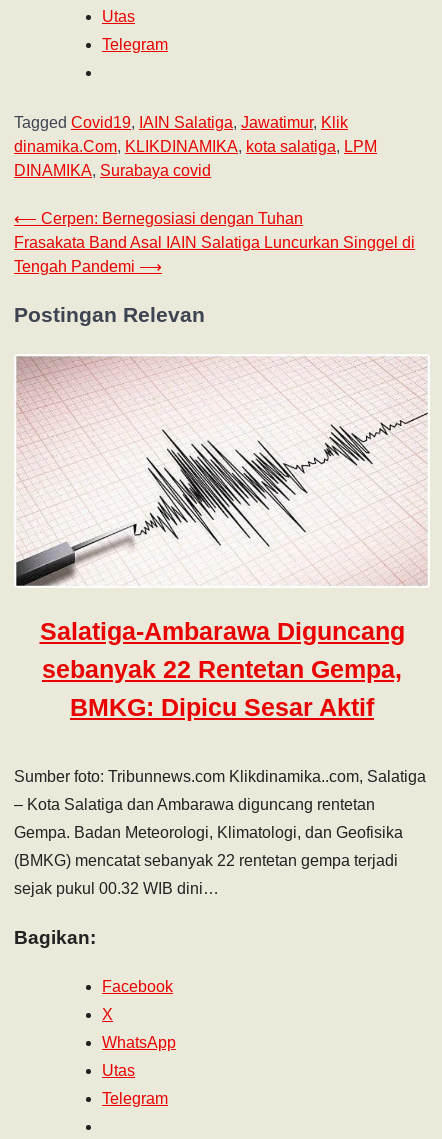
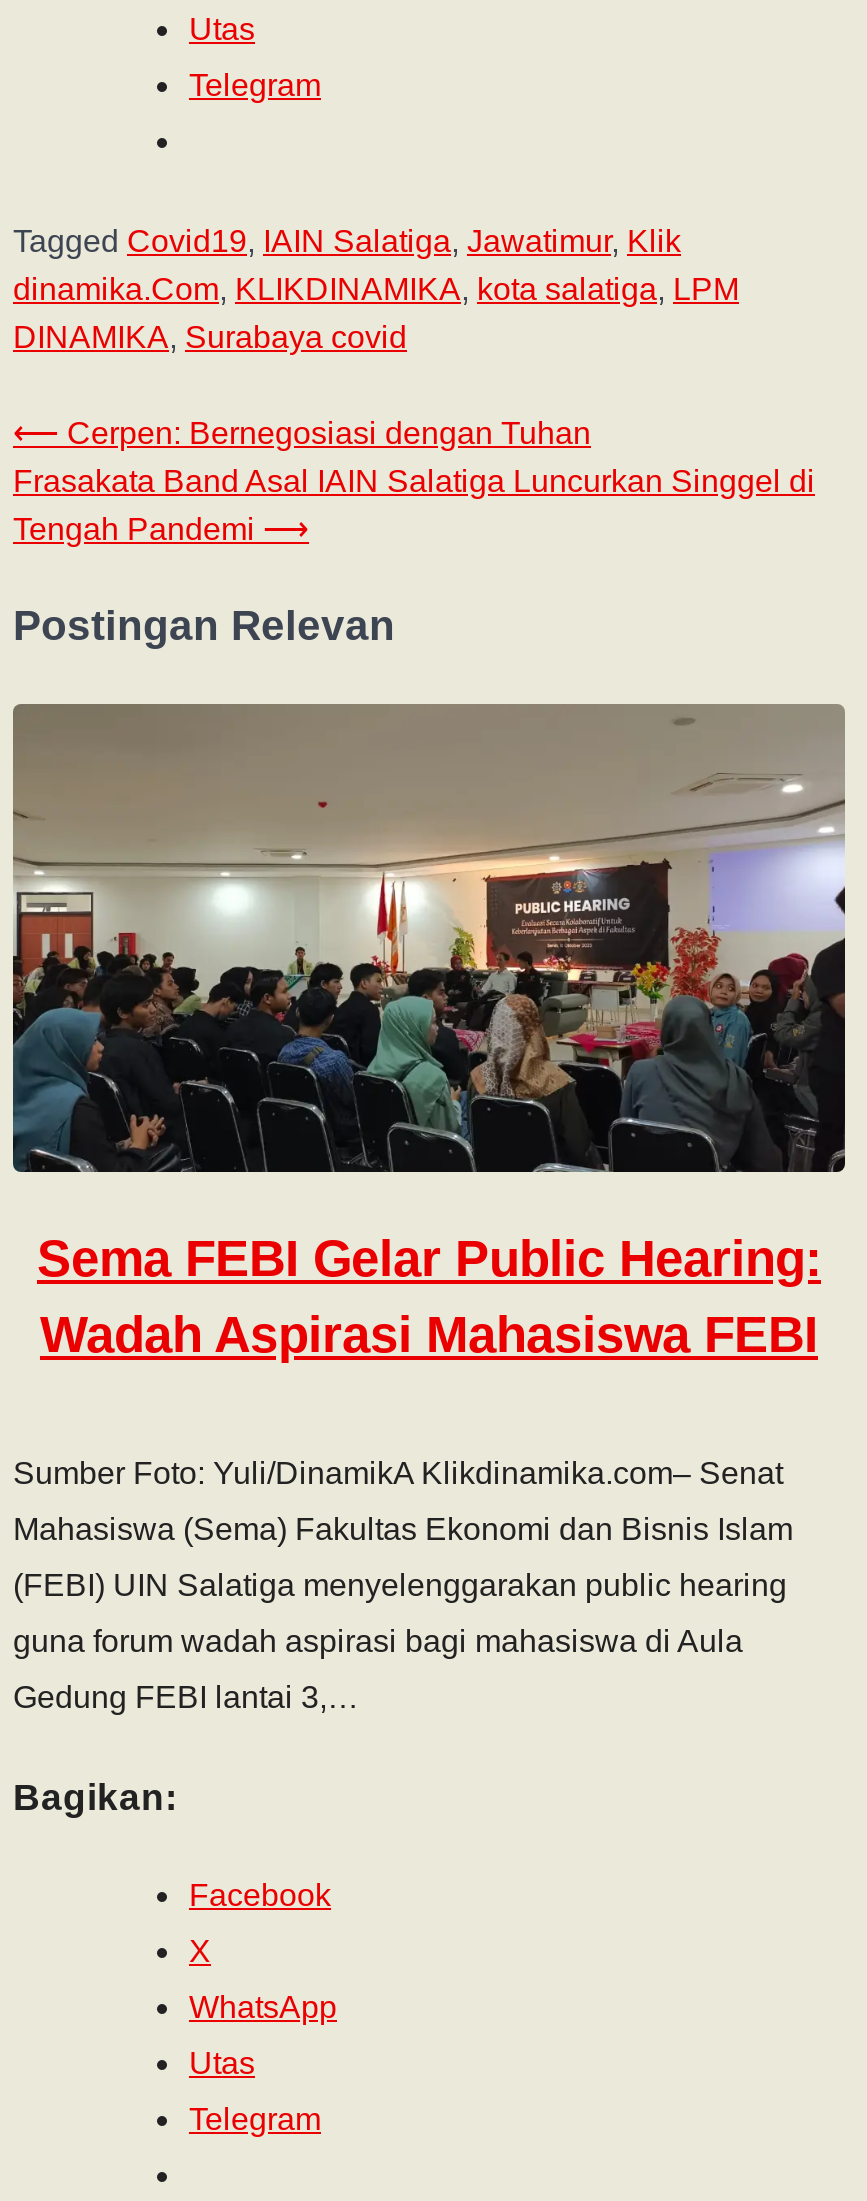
- [image]
- Salatiga-Ambarawa Diguncang
- sebanyak 22 Rentetan Gempa,
- BMKG: Dipicu Sesar Aktif
+ [image]
+ Sema FEBI Gelar Public Hearing:
+ Wadah Aspirasi Mahasiswa FEBI

- Sumber foto: Tribunnews.com Klikdinamika..com, Salatiga
+ Sumber Foto: Yuli/DinamikA Klikdinamika.com– Senat

- – Kota Salatiga dan Ambarawa diguncang rentetan
+ Mahasiswa (Sema) Fakultas Ekonomi dan Bisnis Islam

- Gempa. Badan Meteorologi, Klimatologi, dan Geofisika
+ (FEBI) UIN Salatiga menyelenggarakan public hearing

- (BMKG) mencatat sebanyak 22 rentetan gempa terjadi
+ guna forum wadah aspirasi bagi mahasiswa di Aula

- sejak pukul 00.32 WIB dini…
+ Gedung FEBI lantai 3,…
